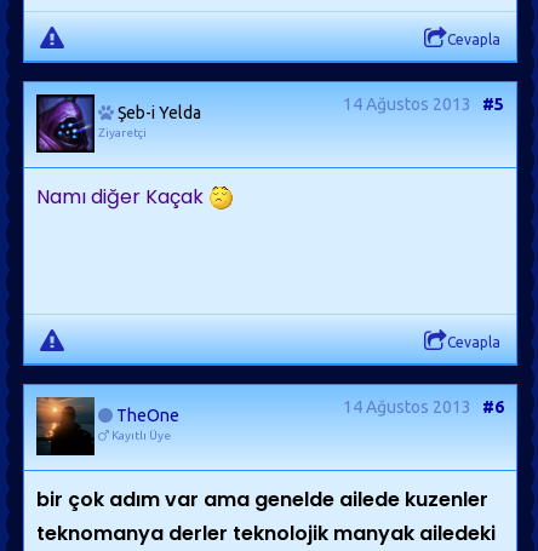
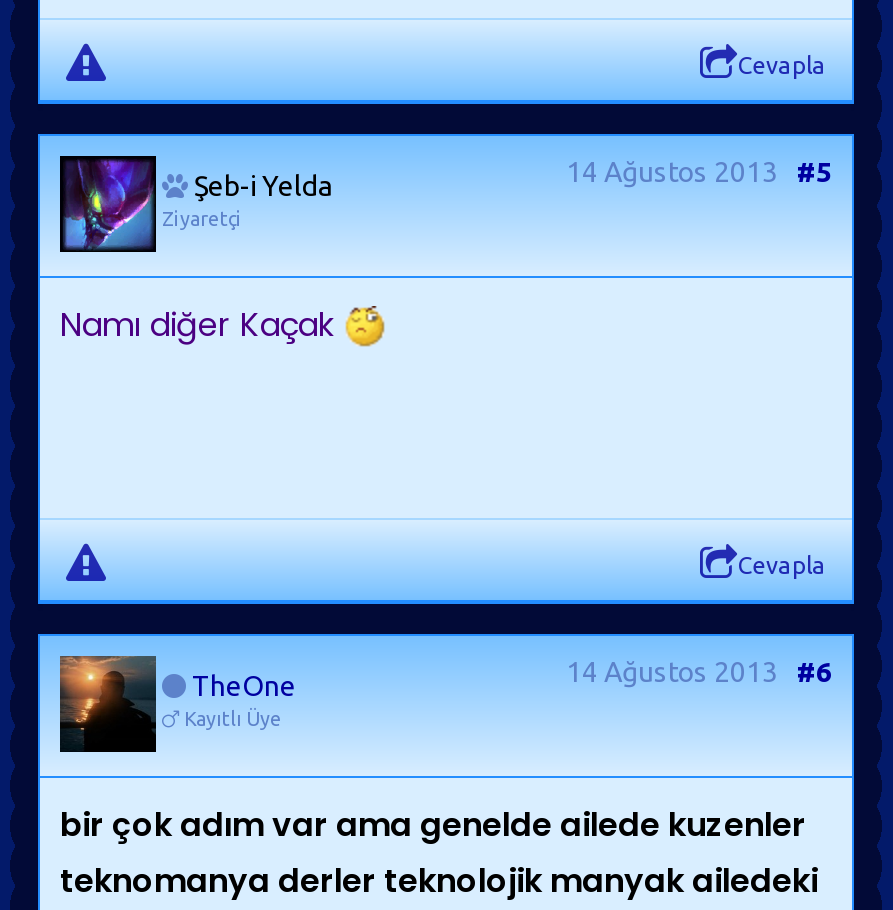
- [image]
+ [image]
